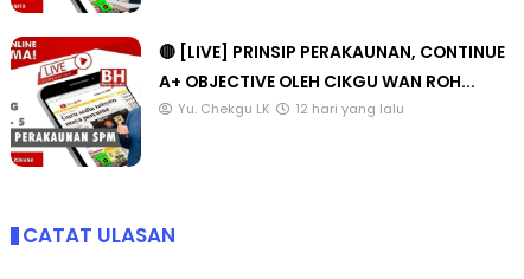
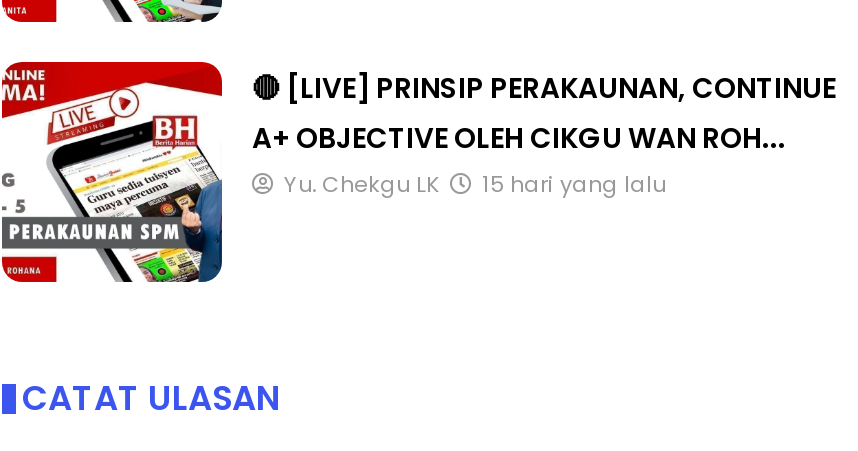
- 12 hari yang lalu
+ 15 hari yang lalu
